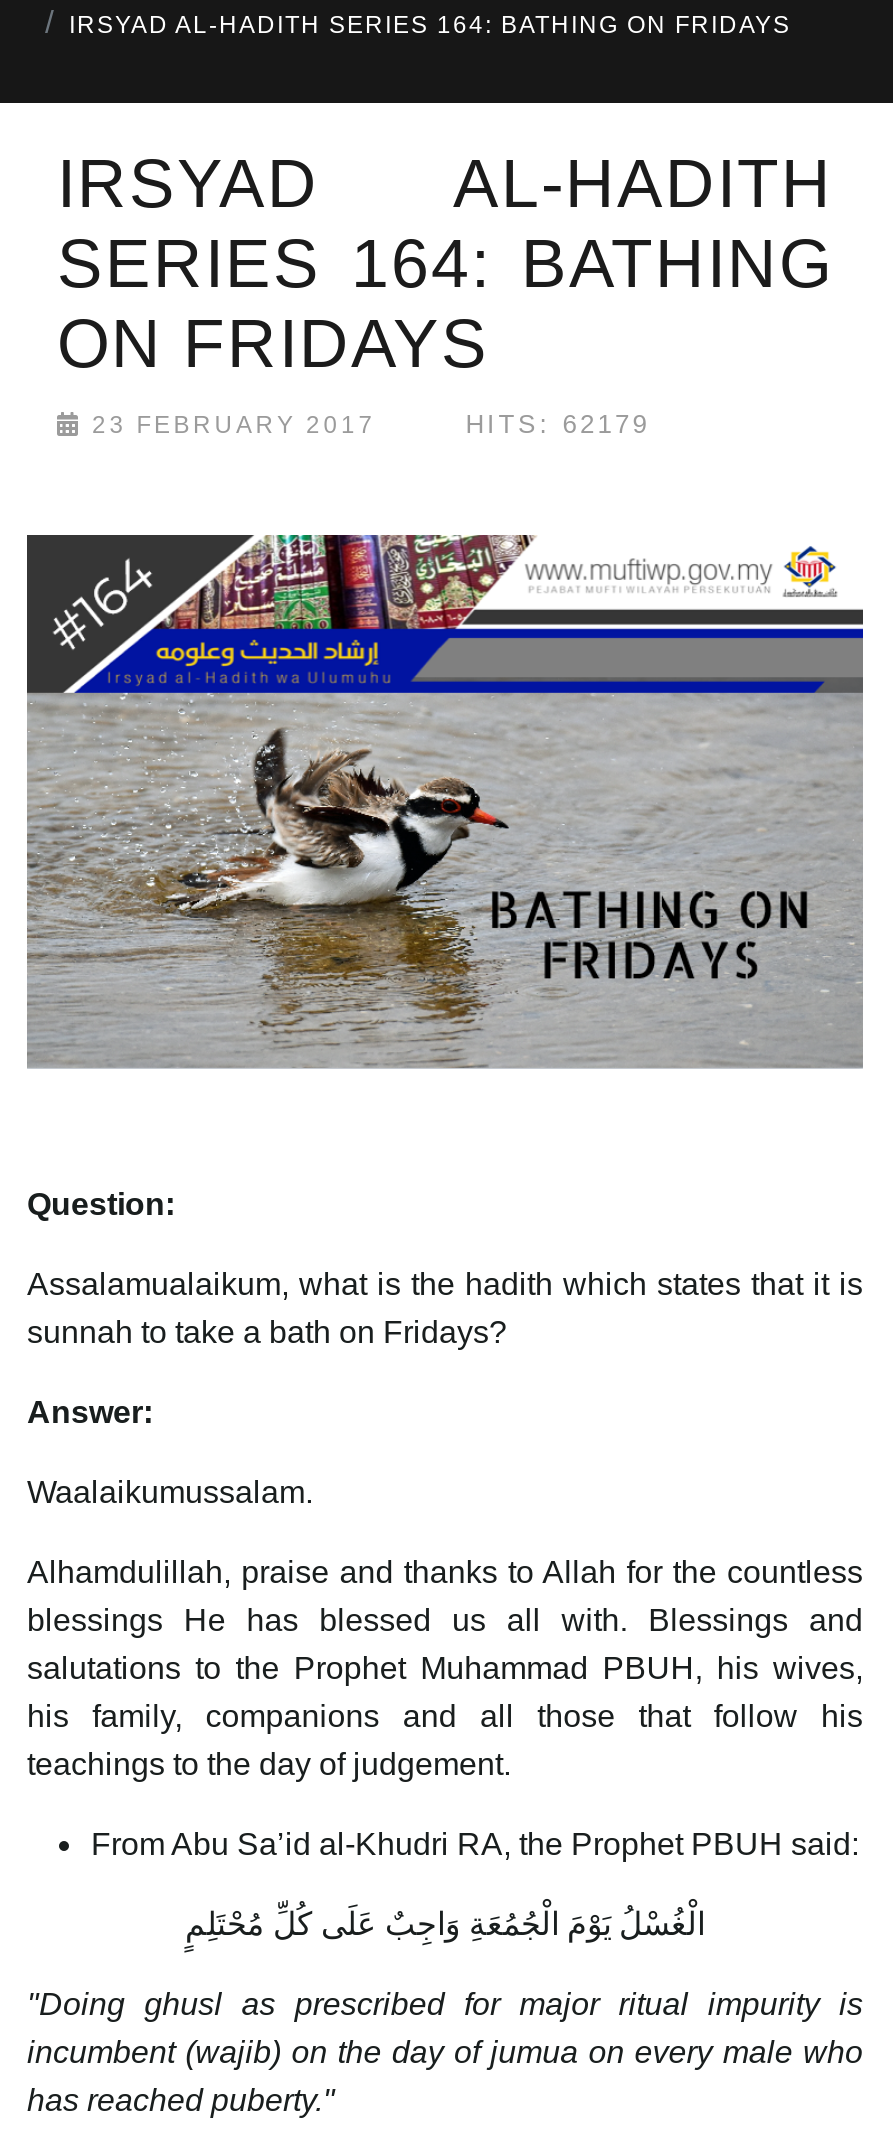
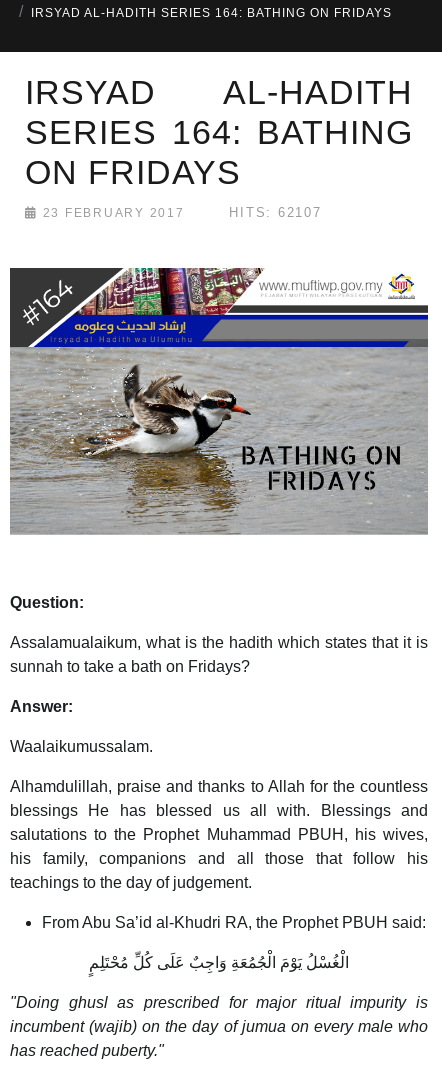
- HITS: 62179
+ HITS: 62107
